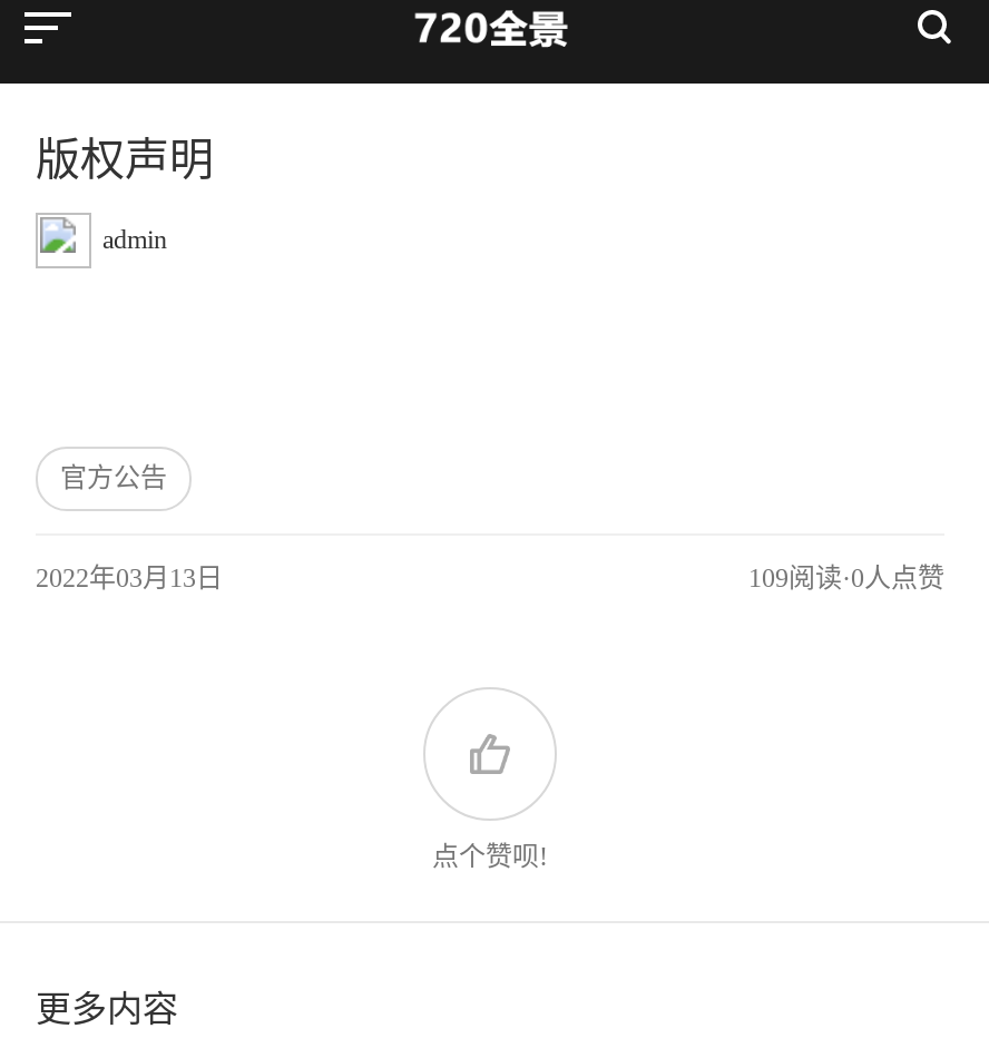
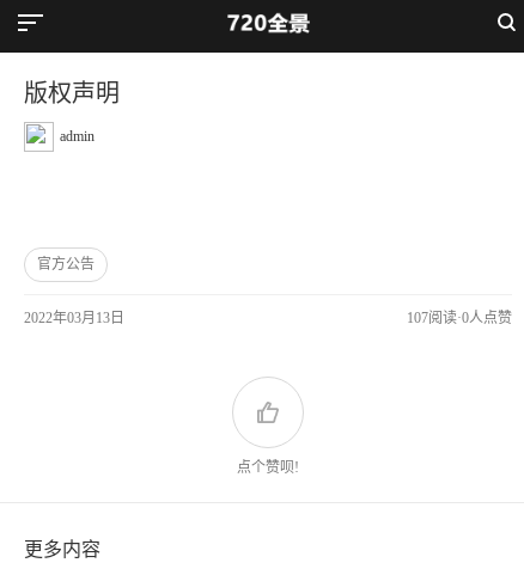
- 109阅读·0人点赞
+ 107阅读·0人点赞
